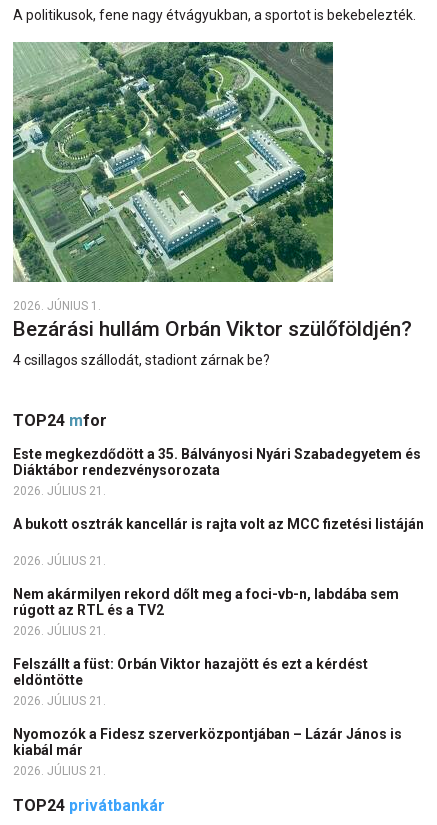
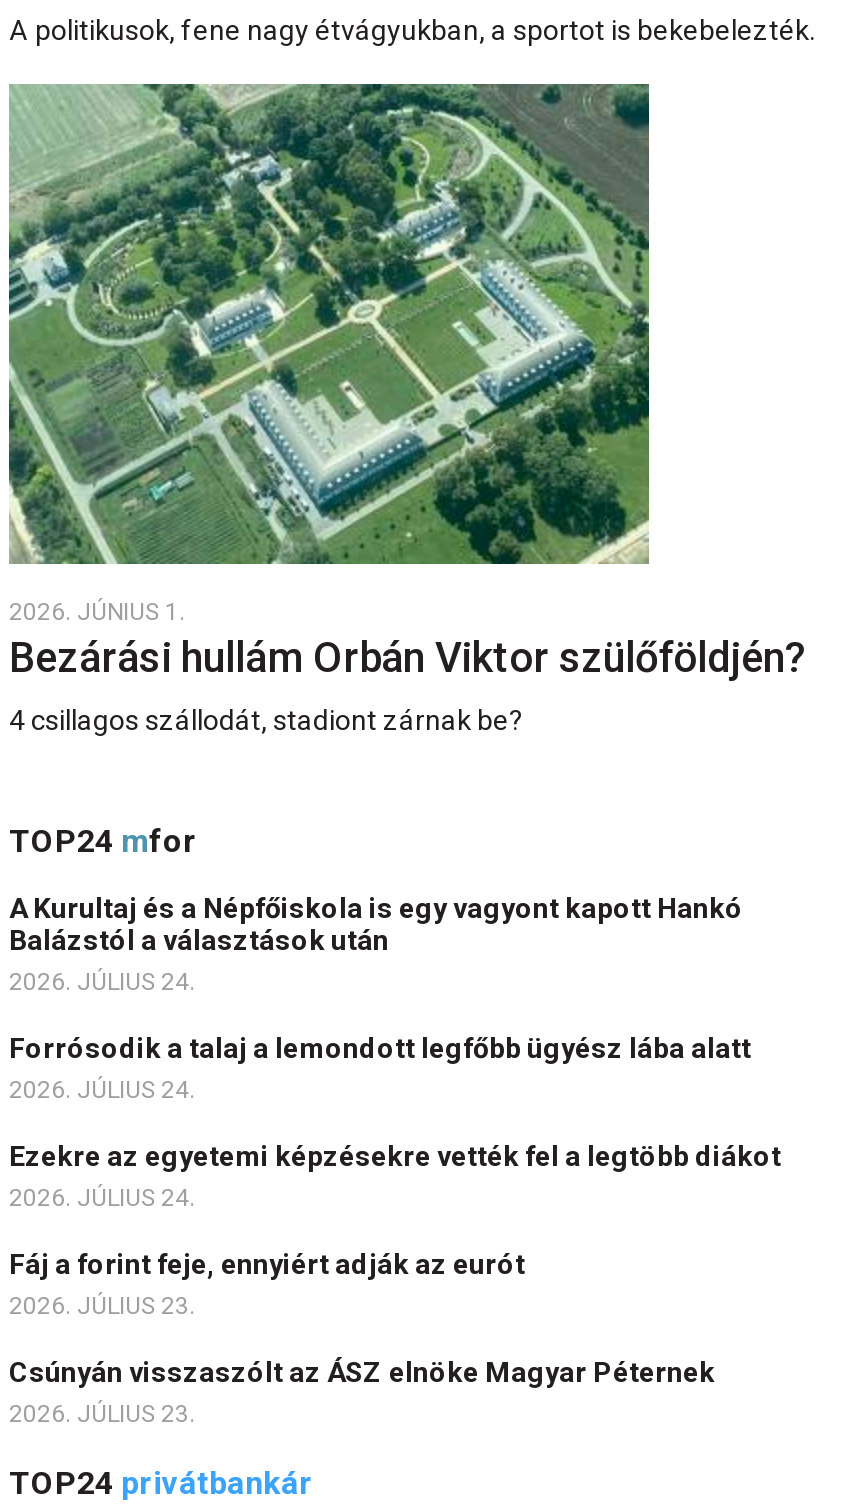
- Este megkezdődött a 35. Bálványosi Nyári Szabadegyetem és
- Diáktábor rendezvénysorozata
- 2026. JÚLIUS 21.
- A bukott osztrák kancellár is rajta volt az MCC fizetési listáján
- 2026. JÚLIUS 21.
- Nem akármilyen rekord dőlt meg a foci-vb-n, labdába sem
- rúgott az RTL és a TV2
- 2026. JÚLIUS 21.
- Felszállt a füst: Orbán Viktor hazajött és ezt a kérdést
- eldöntötte
- 2026. JÚLIUS 21.
- Nyomozók a Fidesz szerverközpontjában – Lázár János is
- kiabál már
- 2026. JÚLIUS 21.
+ A Kurultaj és a Népfőiskola is egy vagyont kapott Hankó
+ Balázstól a választások után
+ 2026. JÚLIUS 24.
+ Forrósodik a talaj a lemondott legfőbb ügyész lába alatt
+ 2026. JÚLIUS 24.
+ Ezekre az egyetemi képzésekre vették fel a legtöbb diákot
+ 2026. JÚLIUS 24.
+ Fáj a forint feje, ennyiért adják az eurót
+ 2026. JÚLIUS 23.
+ Csúnyán visszaszólt az ÁSZ elnöke Magyar Péternek
+ 2026. JÚLIUS 23.
